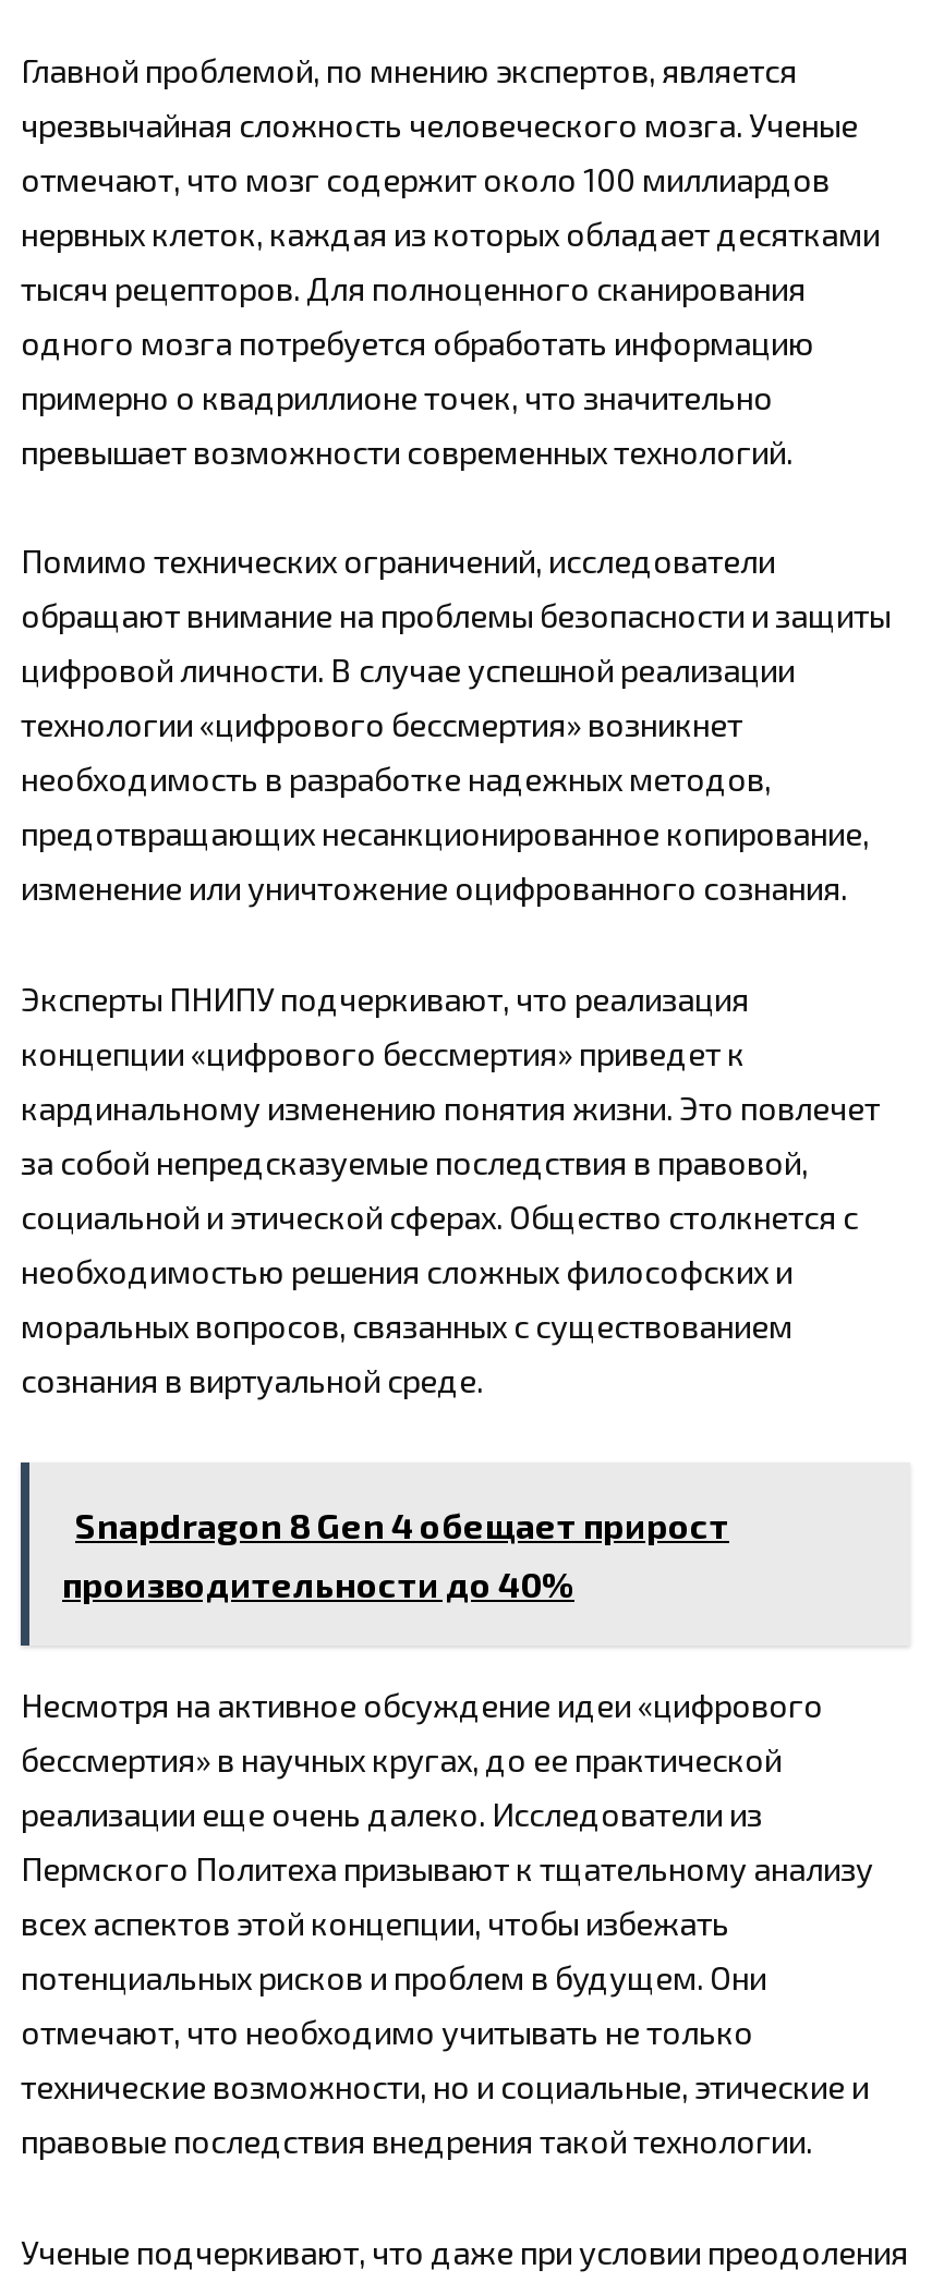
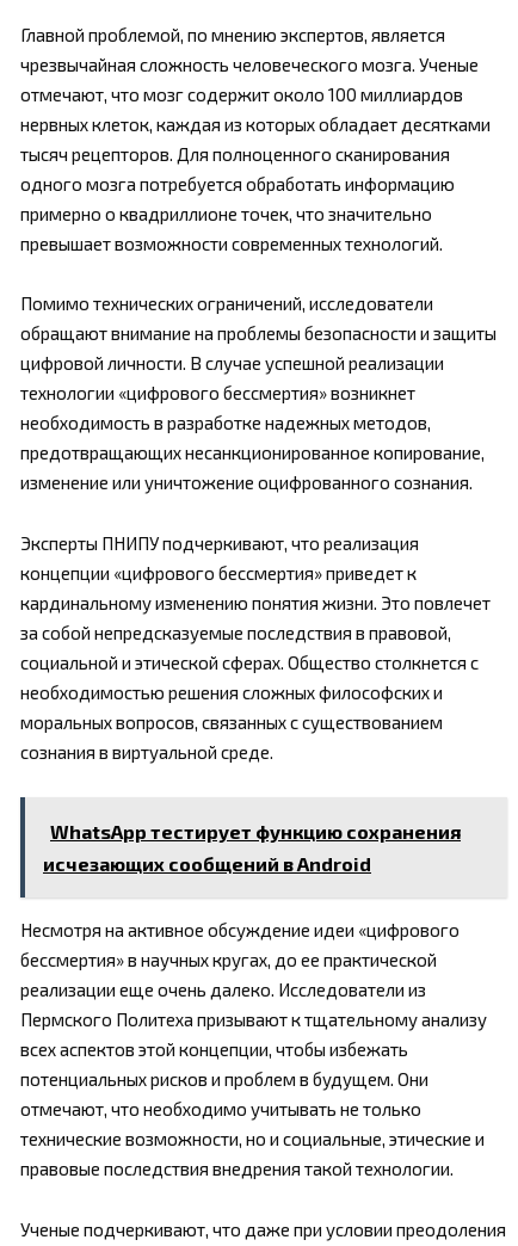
- Snapdragon 8 Gen 4 обещает прирост
- производительности до 40%
+ WhatsApp тестирует функцию сохранения
+ исчезающих сообщений в Android
